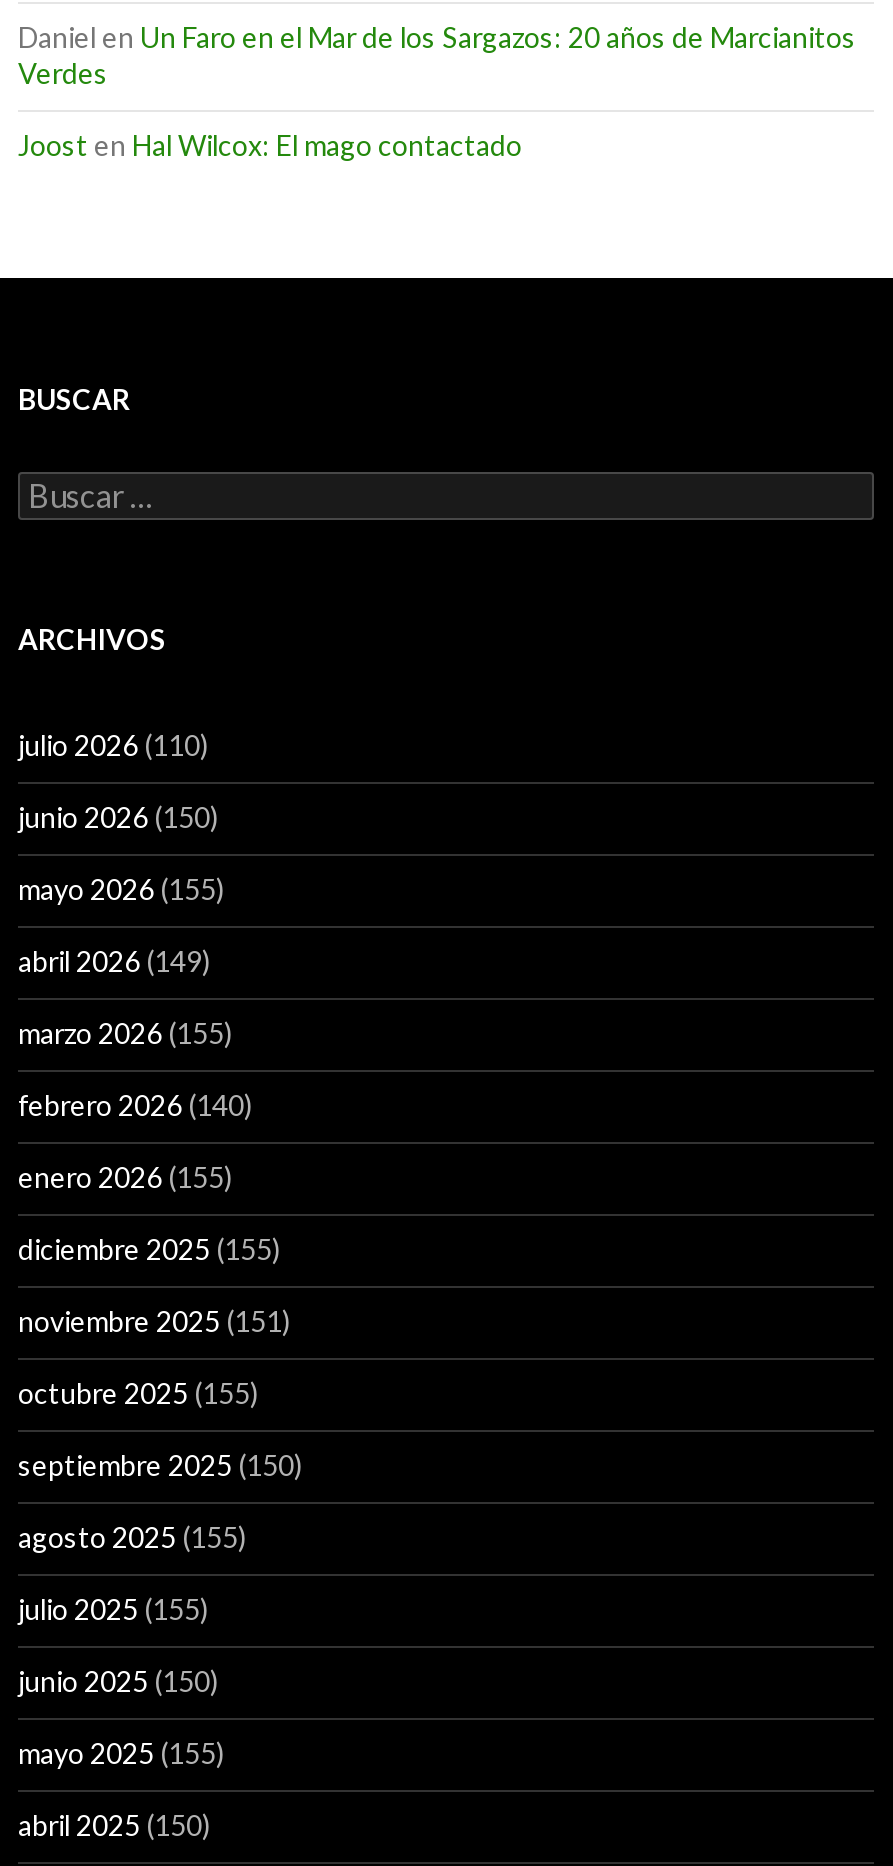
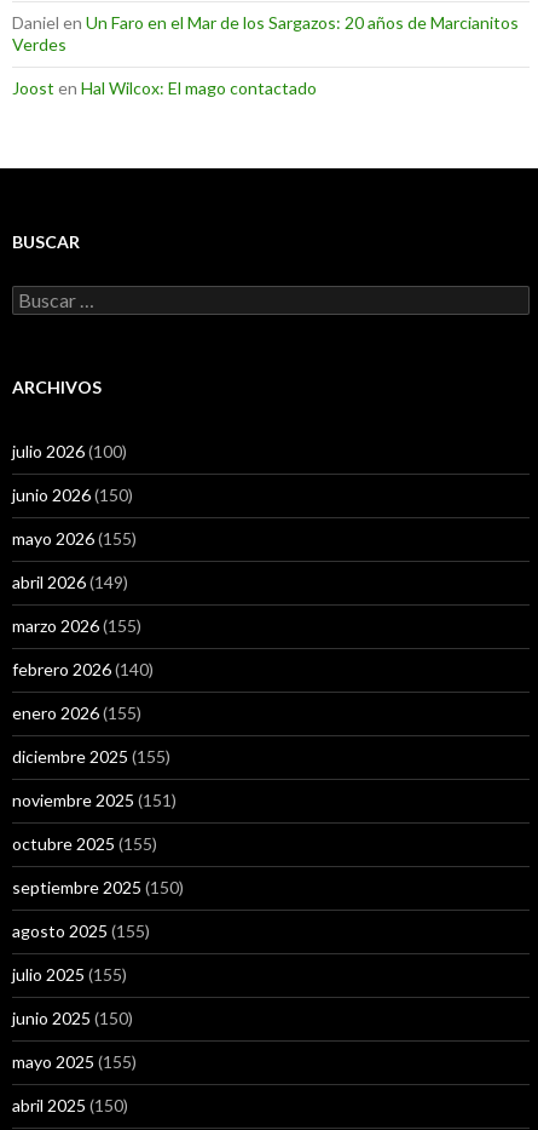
- julio 2026 (110)
+ julio 2026 (100)
